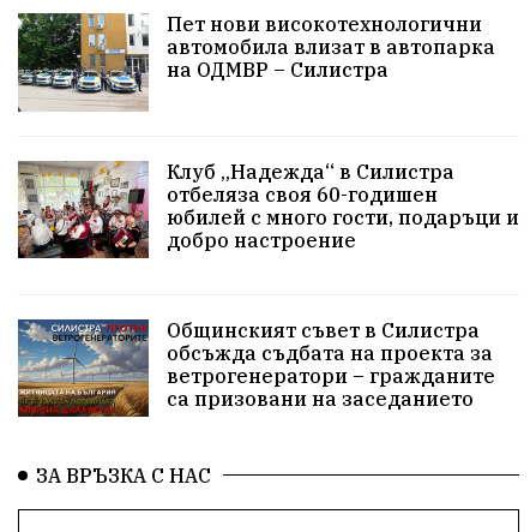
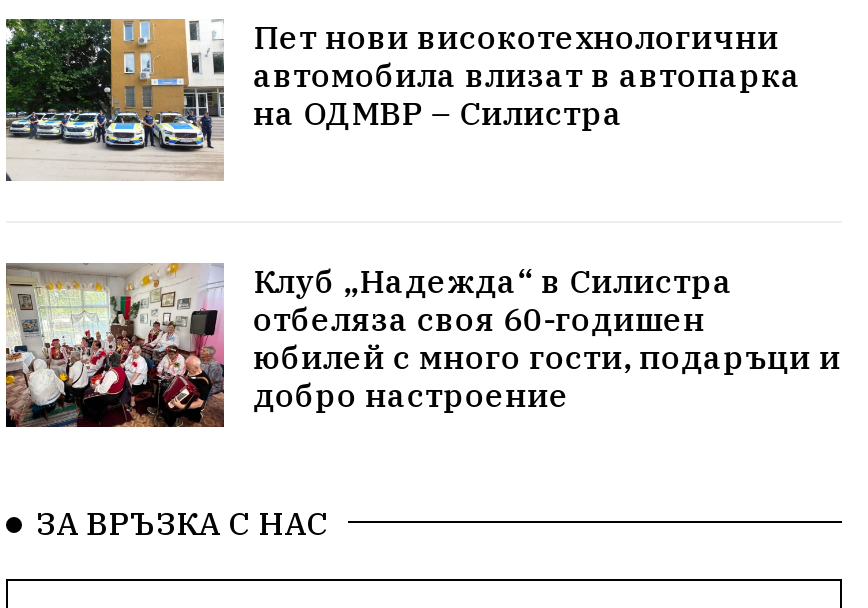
- [image]
- Общинският съвет в Силистра
- обсъжда съдбата на проекта за
- ветрогенератори – гражданите
- са призовани на заседанието
